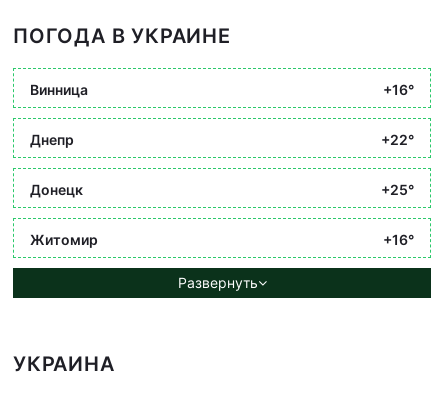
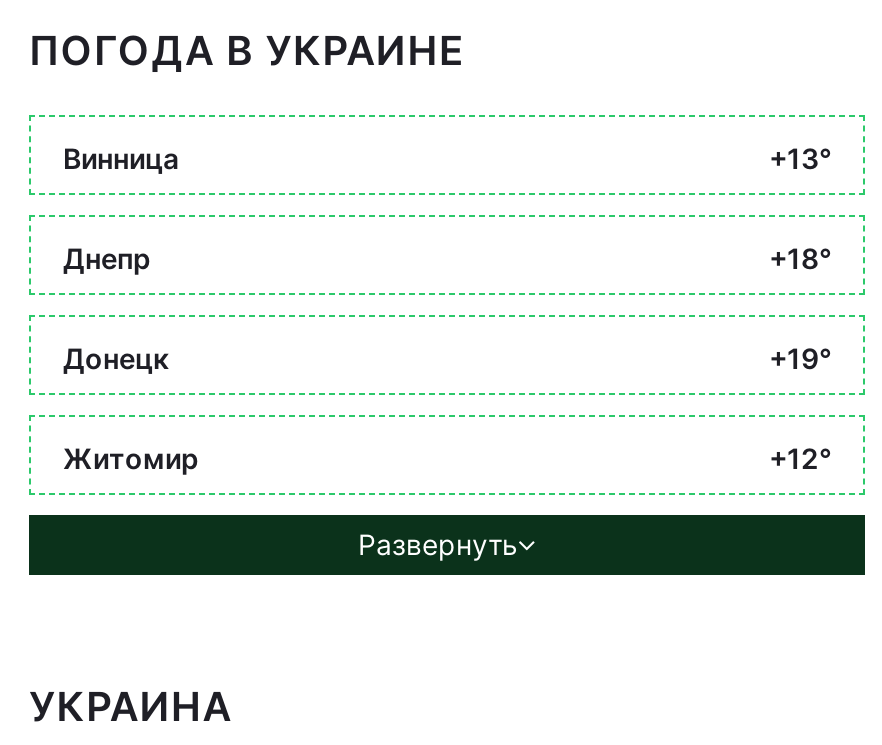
- +16°
+ +13°

- +22°
+ +18°

- +25°
+ +19°

- +16°
+ +12°
